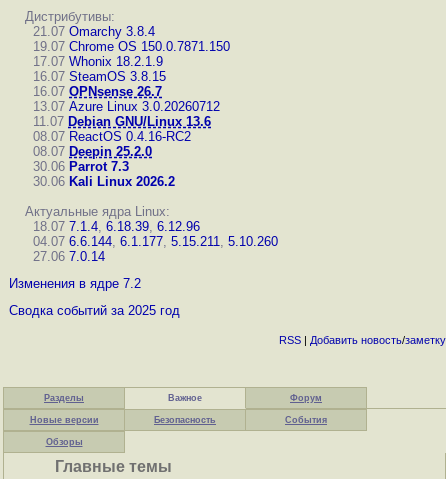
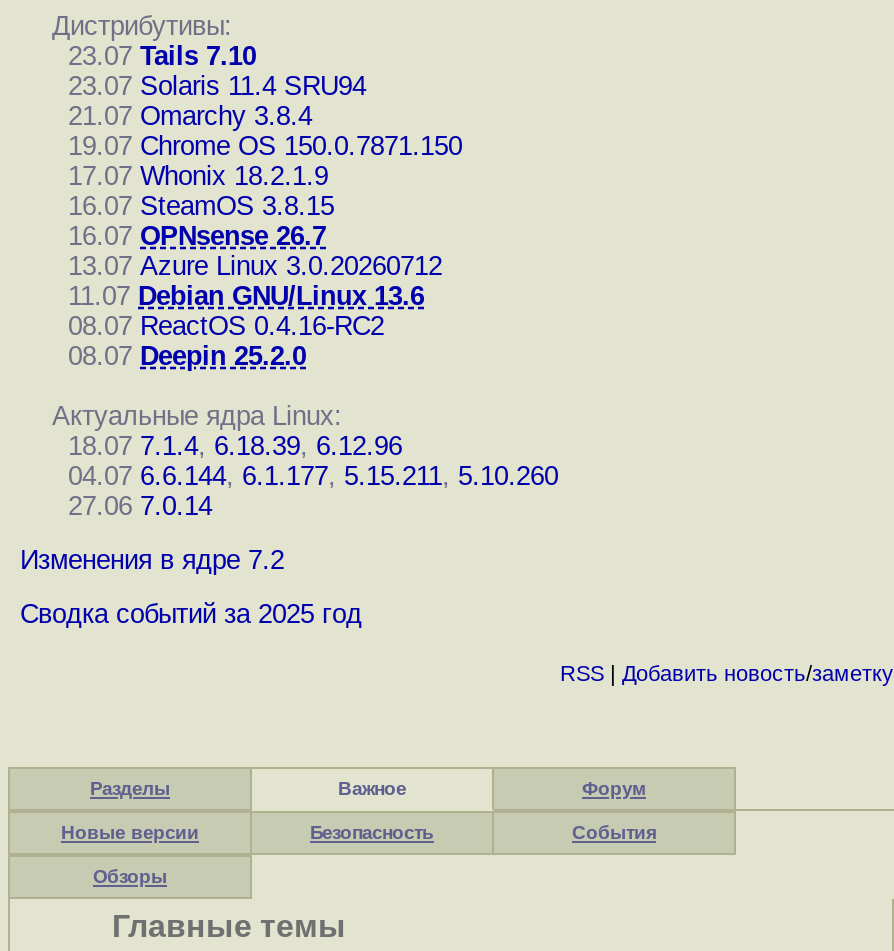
+ 23.07 Tails 7.10
+ 23.07 Solaris 11.4 SRU94

moved down: 21.07 Omarchy 3.8.4 | 19.07 Chrome OS 150.0.7871.150 | 17.07 Whonix 18.2.1.9 | ... | 08.07 ReactOS 0.4.16-RC2 | 08.07 Deepin 25.2.0

- 30.06 Parrot 7.3
- 30.06 Kali Linux 2026.2
